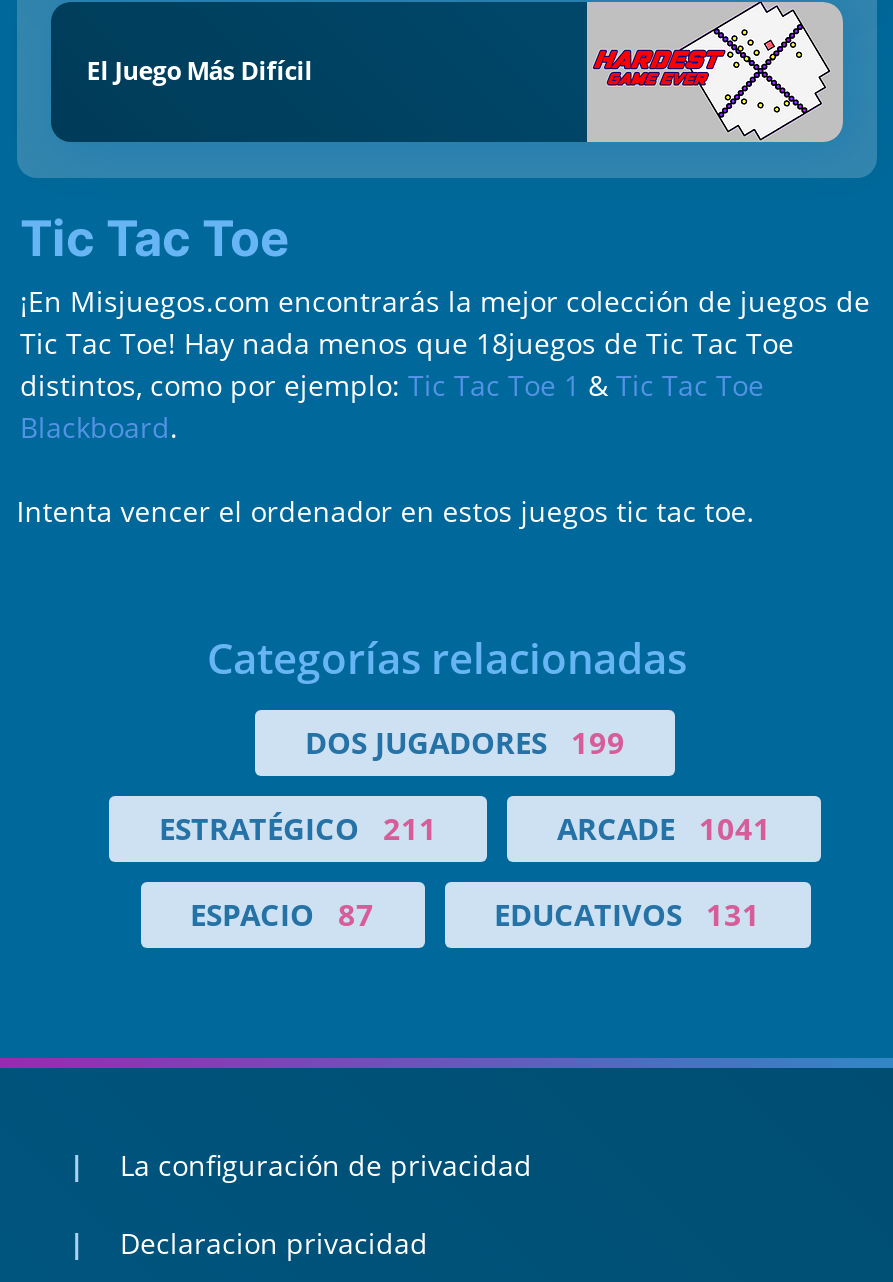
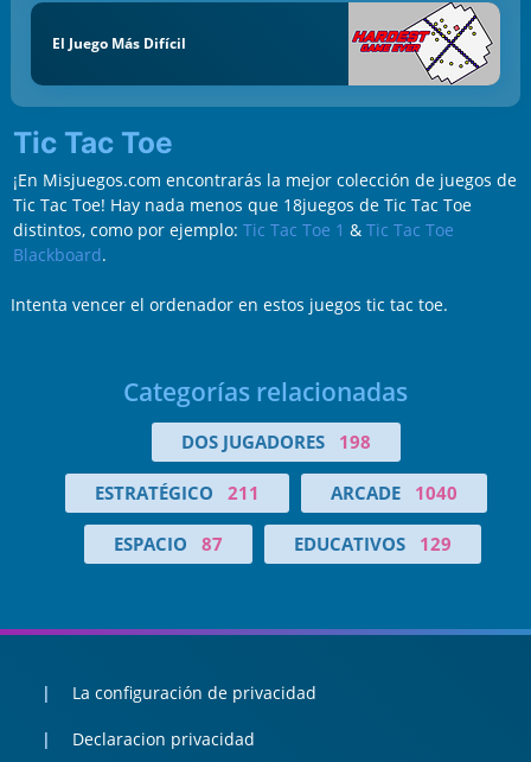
- DOS JUGADORES 199
+ DOS JUGADORES 198

- ARCADE 1041
+ ARCADE 1040

- EDUCATIVOS 131
+ EDUCATIVOS 129
